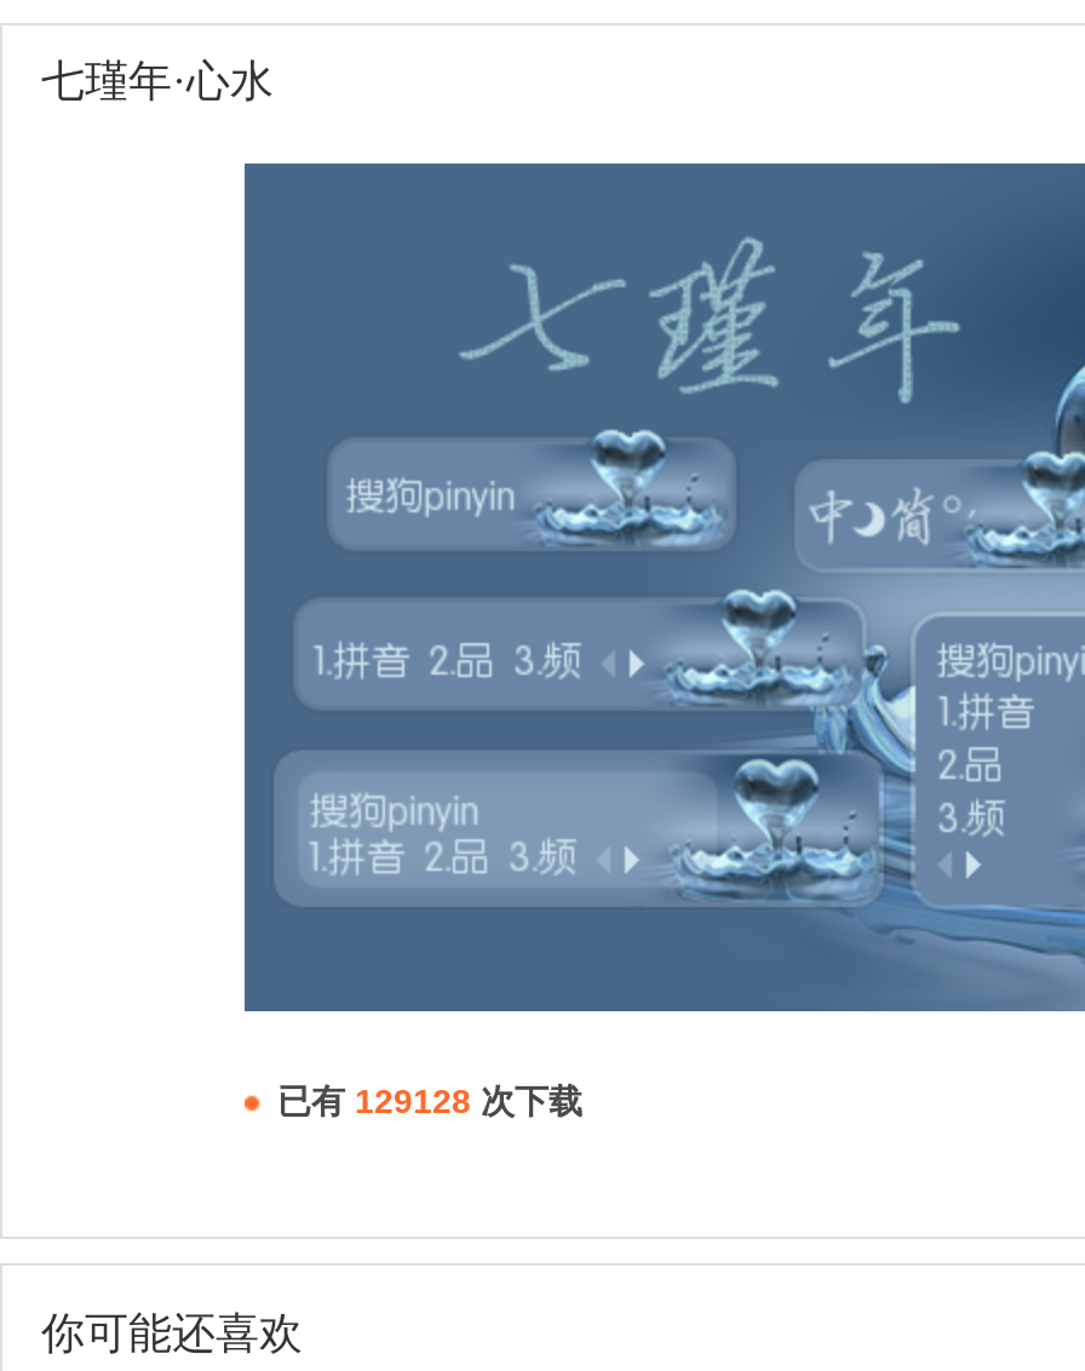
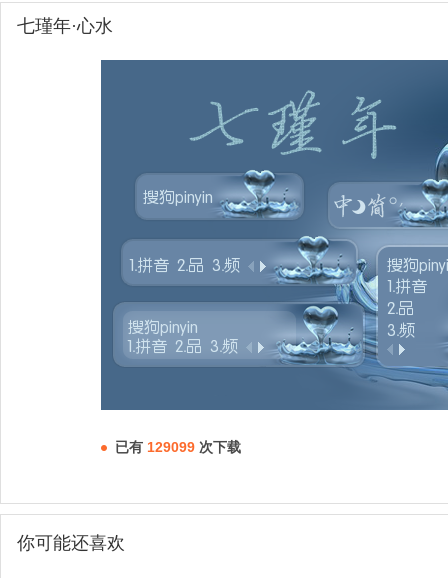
- 已有129128次下载
+ 已有129099次下载
